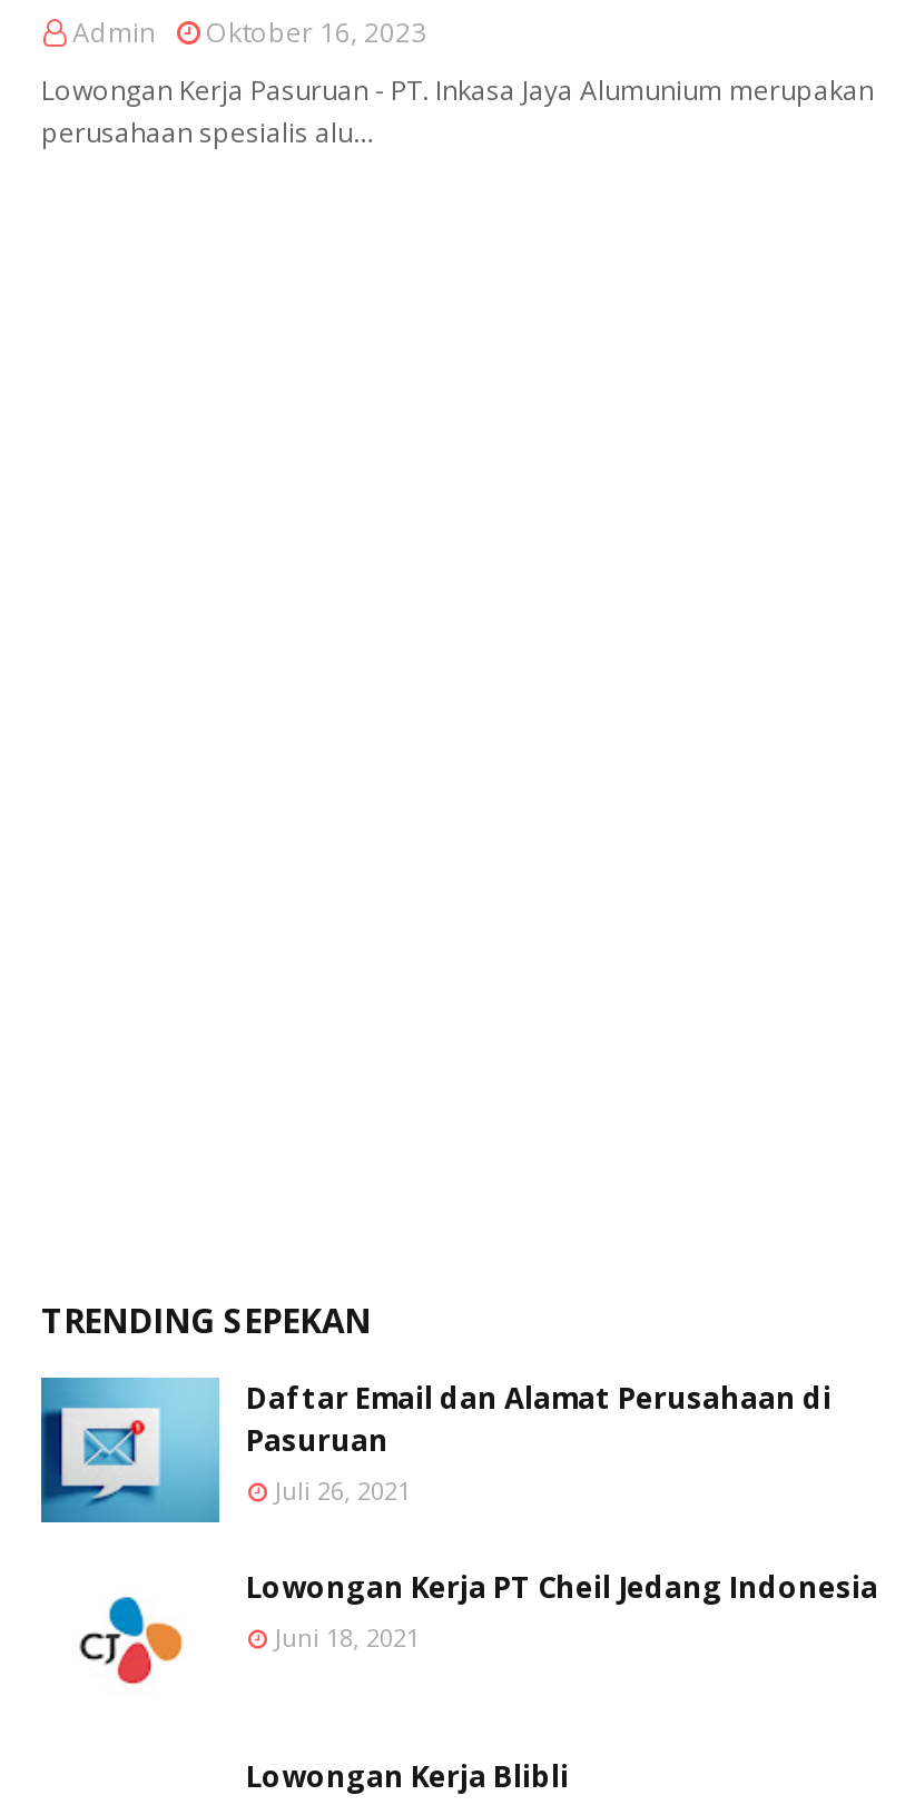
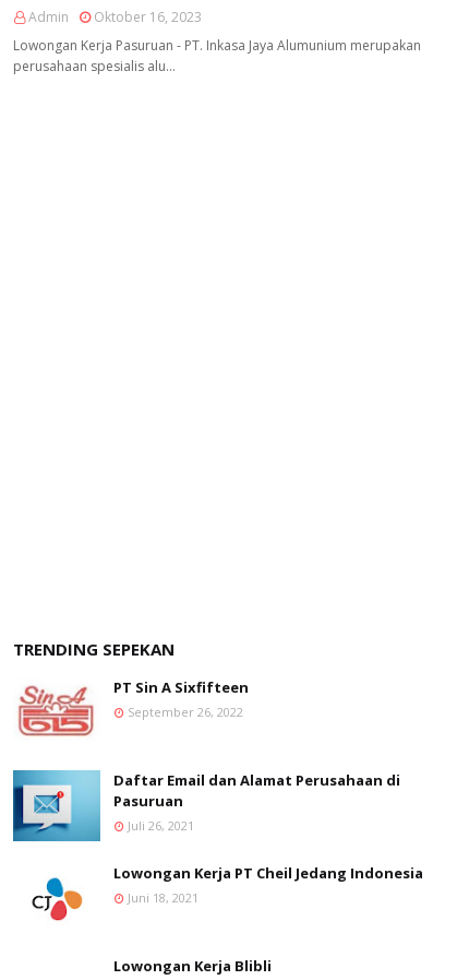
+ [image]
+ PT Sin A Sixfifteen
+ September 26, 2022
